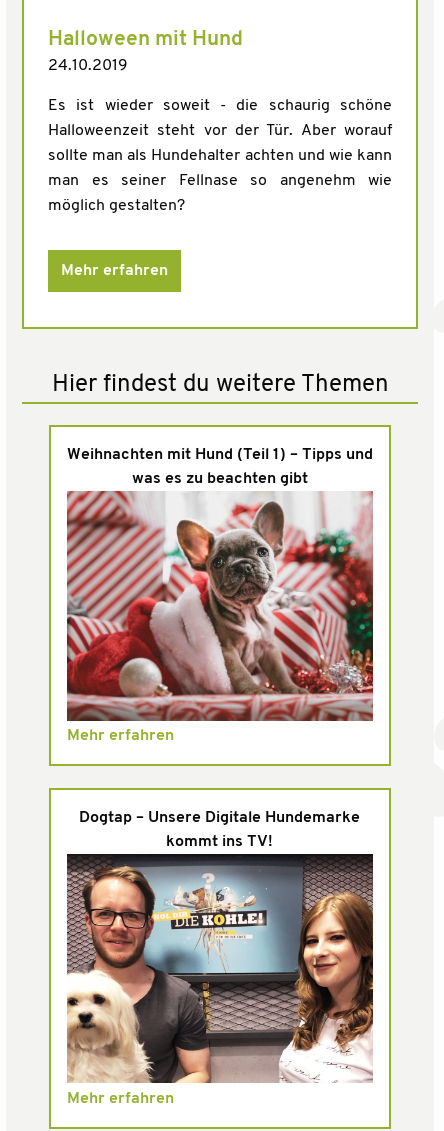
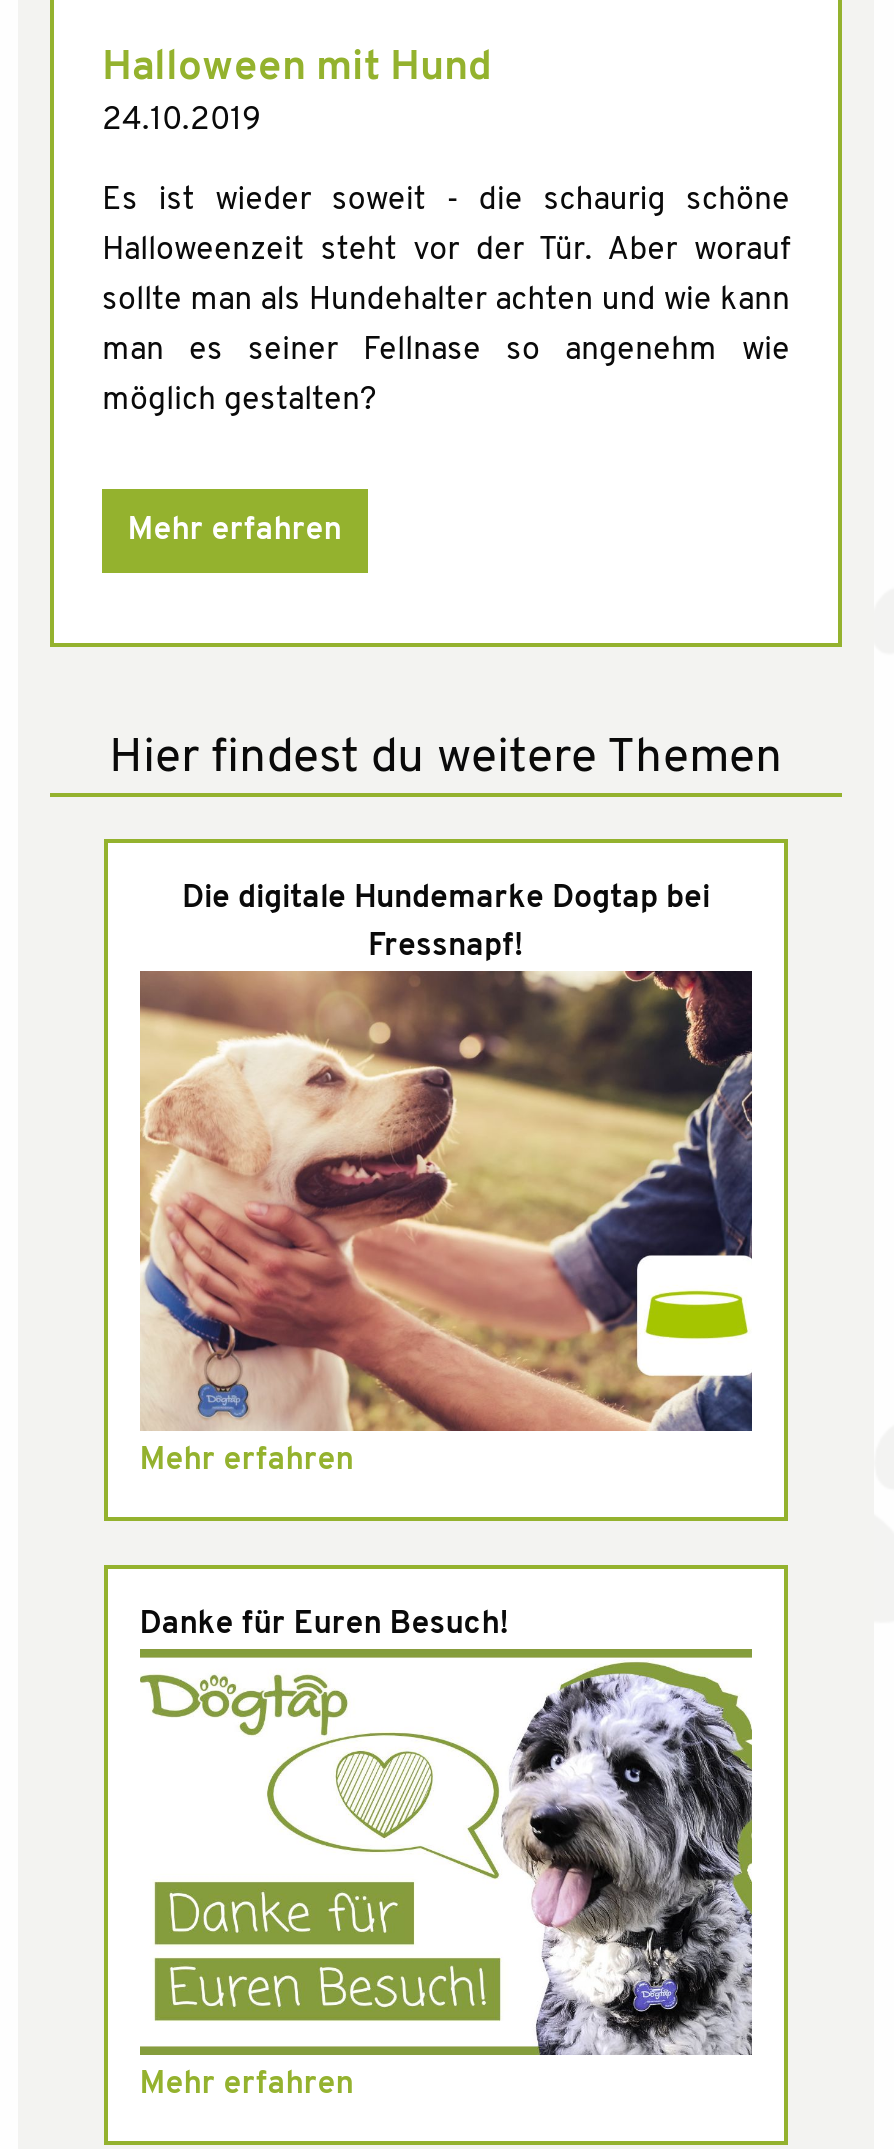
- Weihnachten mit Hund (Teil 1) – Tipps und
+ Die digitale Hundemarke Dogtap bei

- was es zu beachten gibt
+ Fressnapf!

- [image]
+ [image]

- Dogtap – Unsere Digitale Hundemarke
- kommt ins TV!
+ Danke für Euren Besuch!

- [image]
+ [image]
